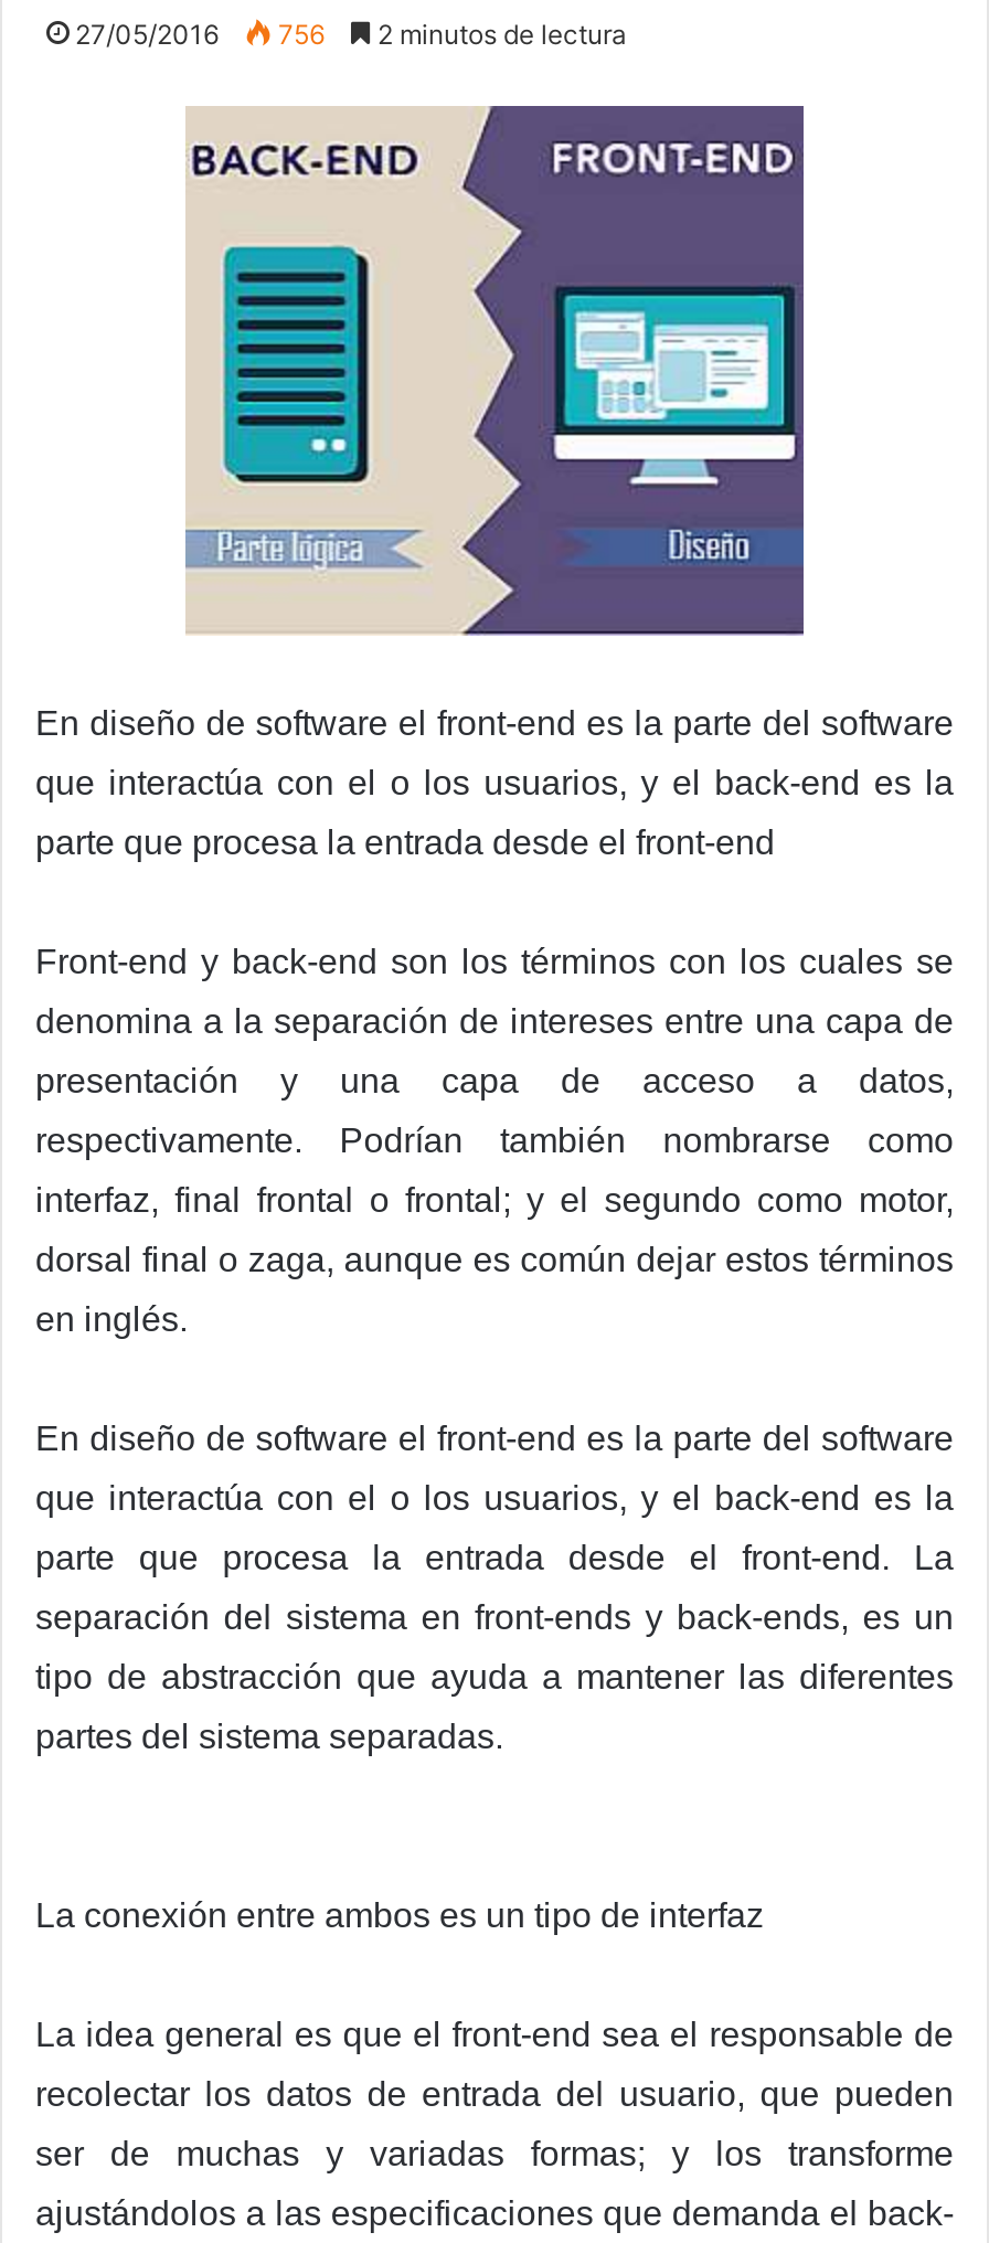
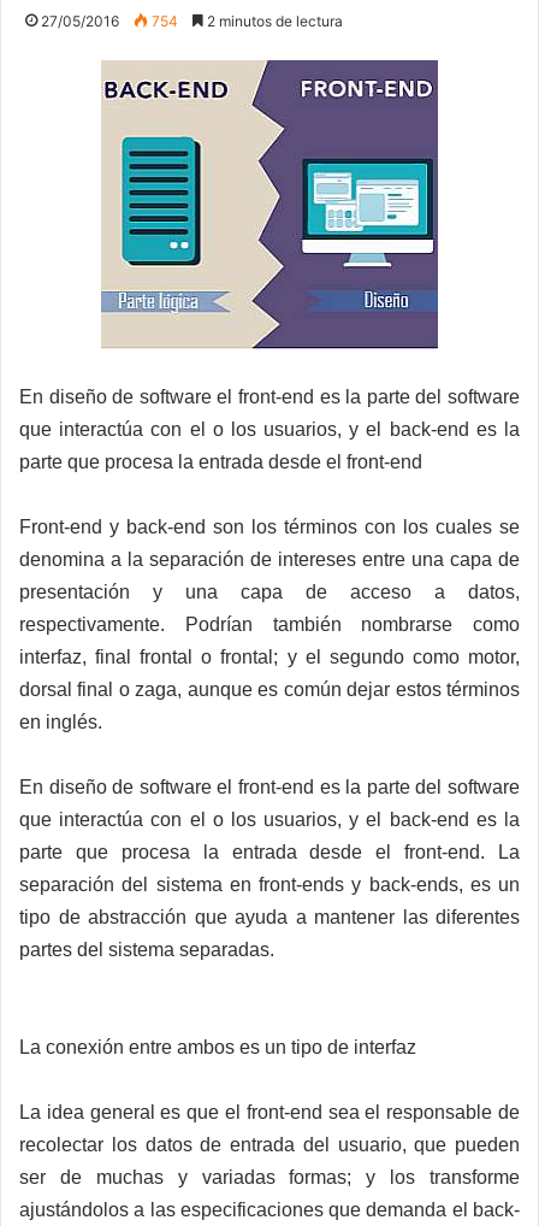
- 27/05/2016 756 2 minutos de lectura
+ 27/05/2016 754 2 minutos de lectura
